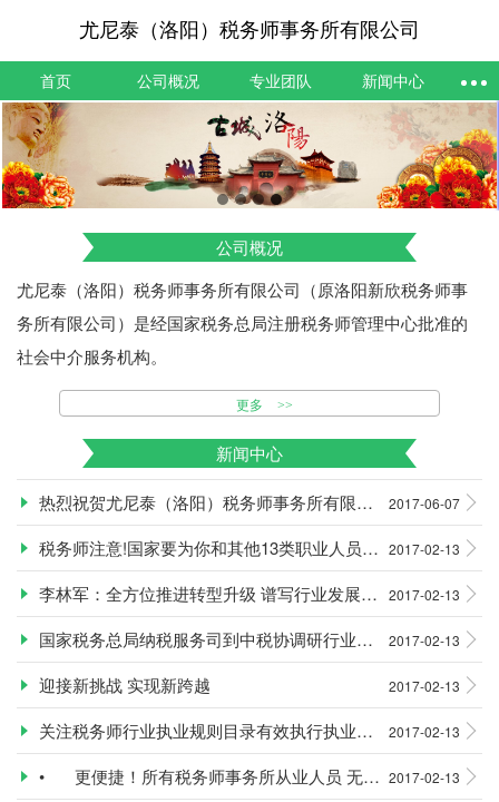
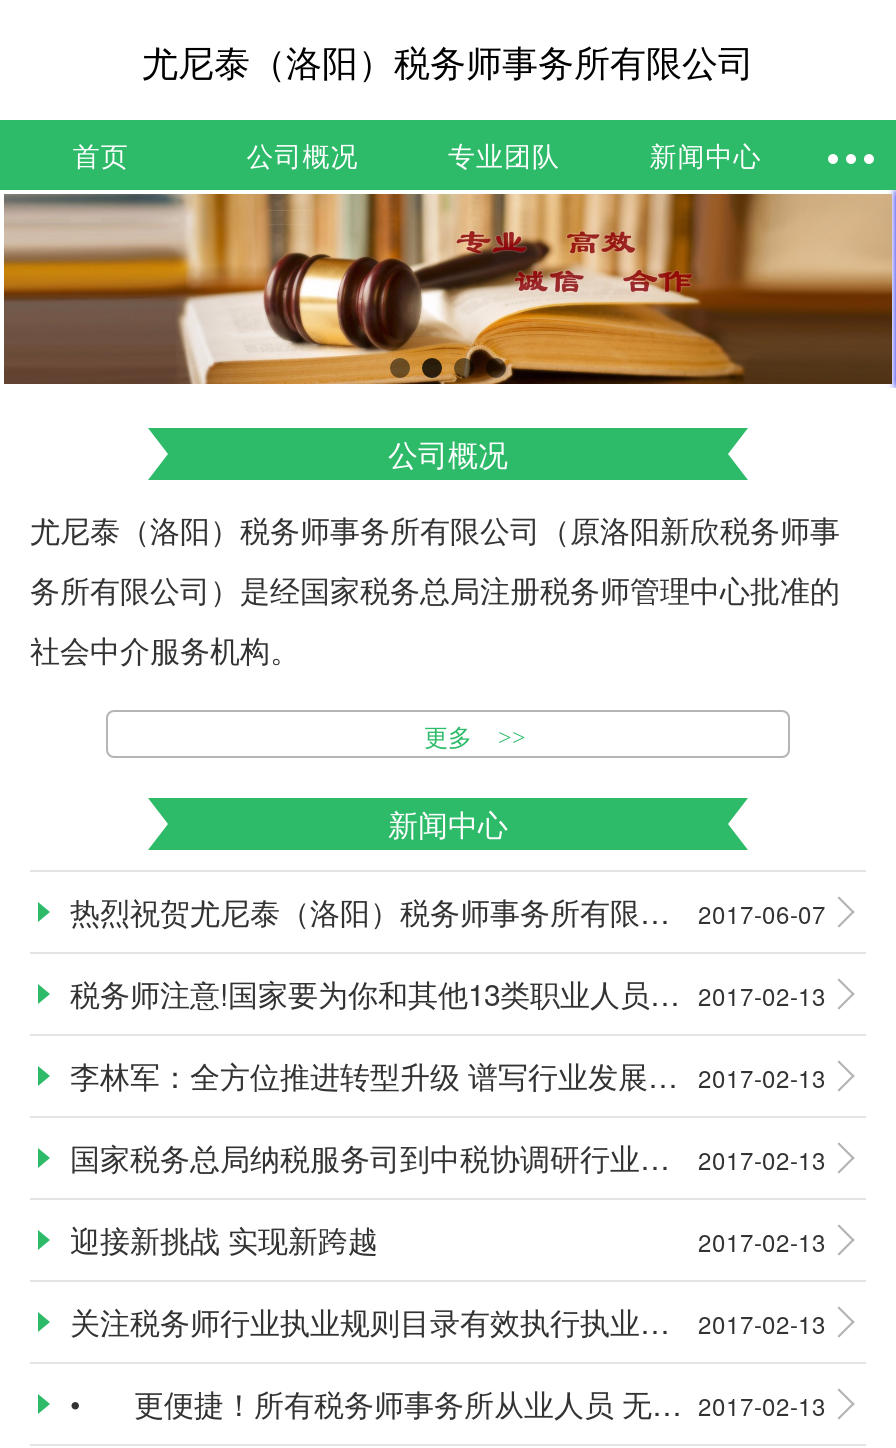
- [image]
+ [image]
